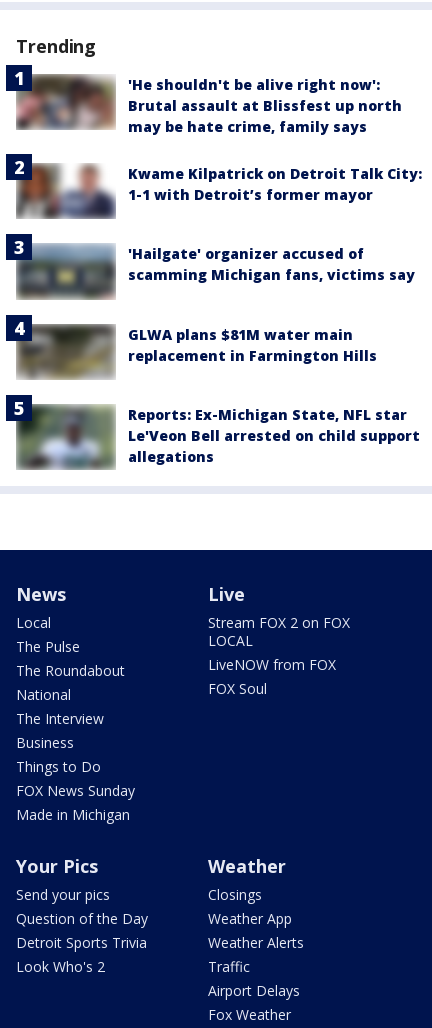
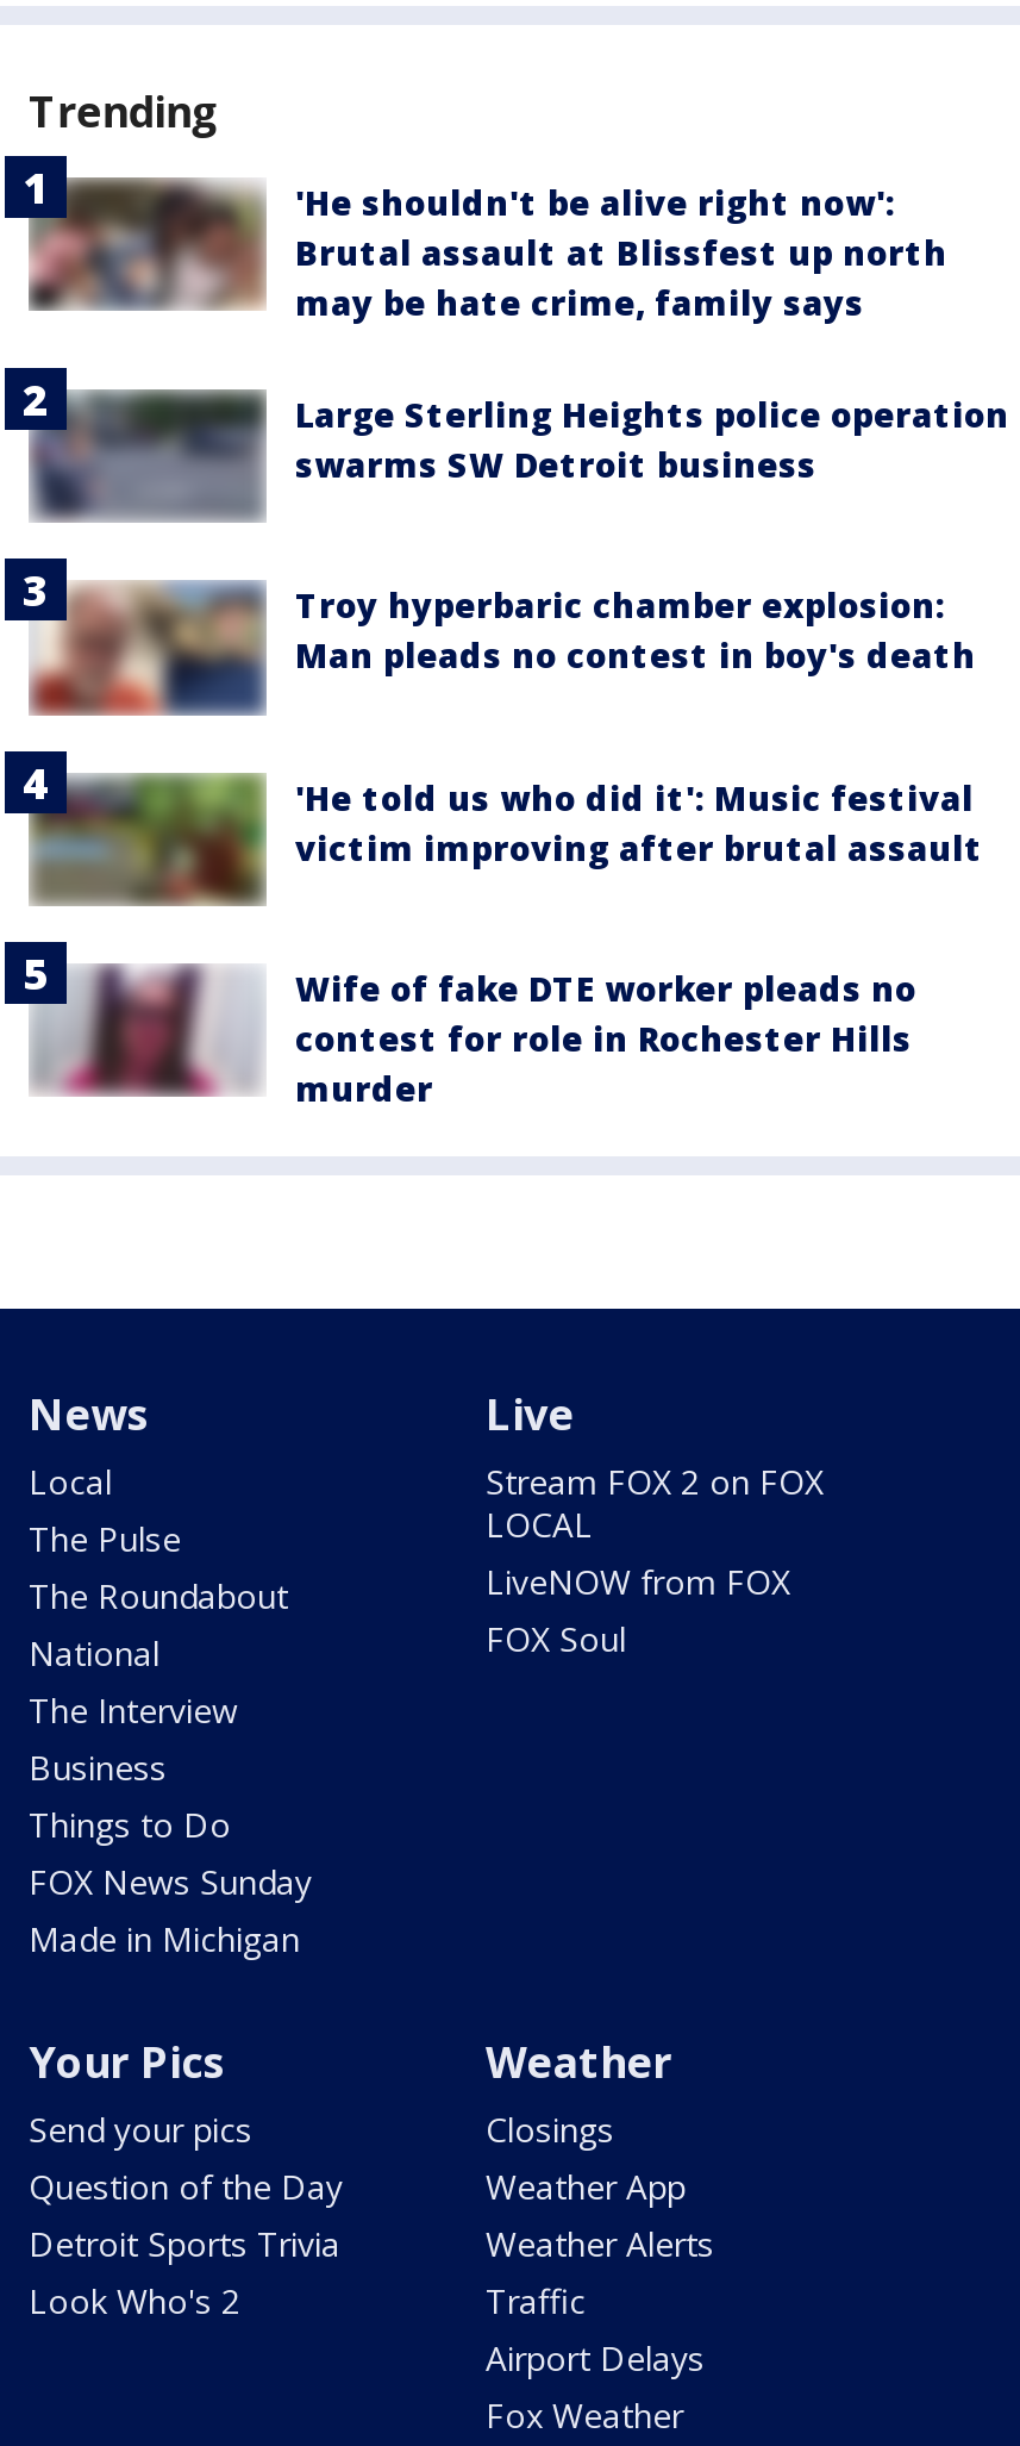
- [image]
- Kwame Kilpatrick on Detroit Talk City:
- 1-1 with Detroit’s former mayor
+ [image]
+ Large Sterling Heights police operation
+ swarms SW Detroit business

- [image]
- 'Hailgate' organizer accused of
- scamming Michigan fans, victims say
+ [image]
+ Troy hyperbaric chamber explosion:
+ Man pleads no contest in boy's death

- [image]
- GLWA plans $81M water main
- replacement in Farmington Hills
+ [image]
+ 'He told us who did it': Music festival
+ victim improving after brutal assault

- [image]
- Reports: Ex-Michigan State, NFL star
- Le'Veon Bell arrested on child support
- allegations
+ [image]
+ Wife of fake DTE worker pleads no
+ contest for role in Rochester Hills
+ murder
